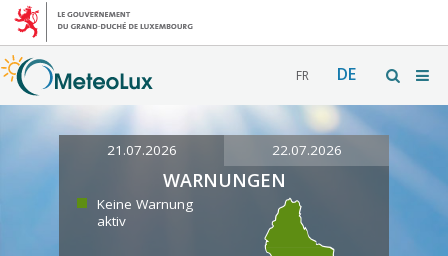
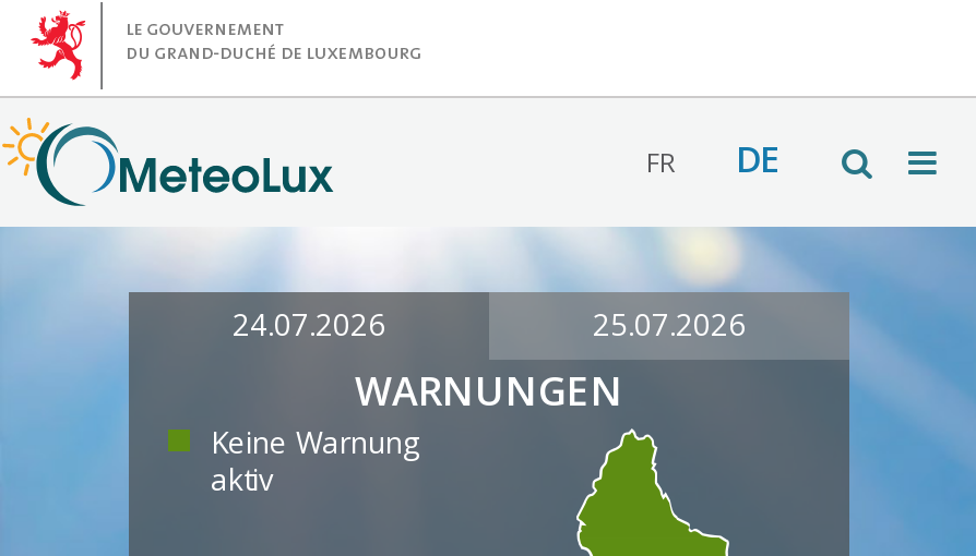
- 21.07.2026
+ 24.07.2026

- 22.07.2026
+ 25.07.2026
